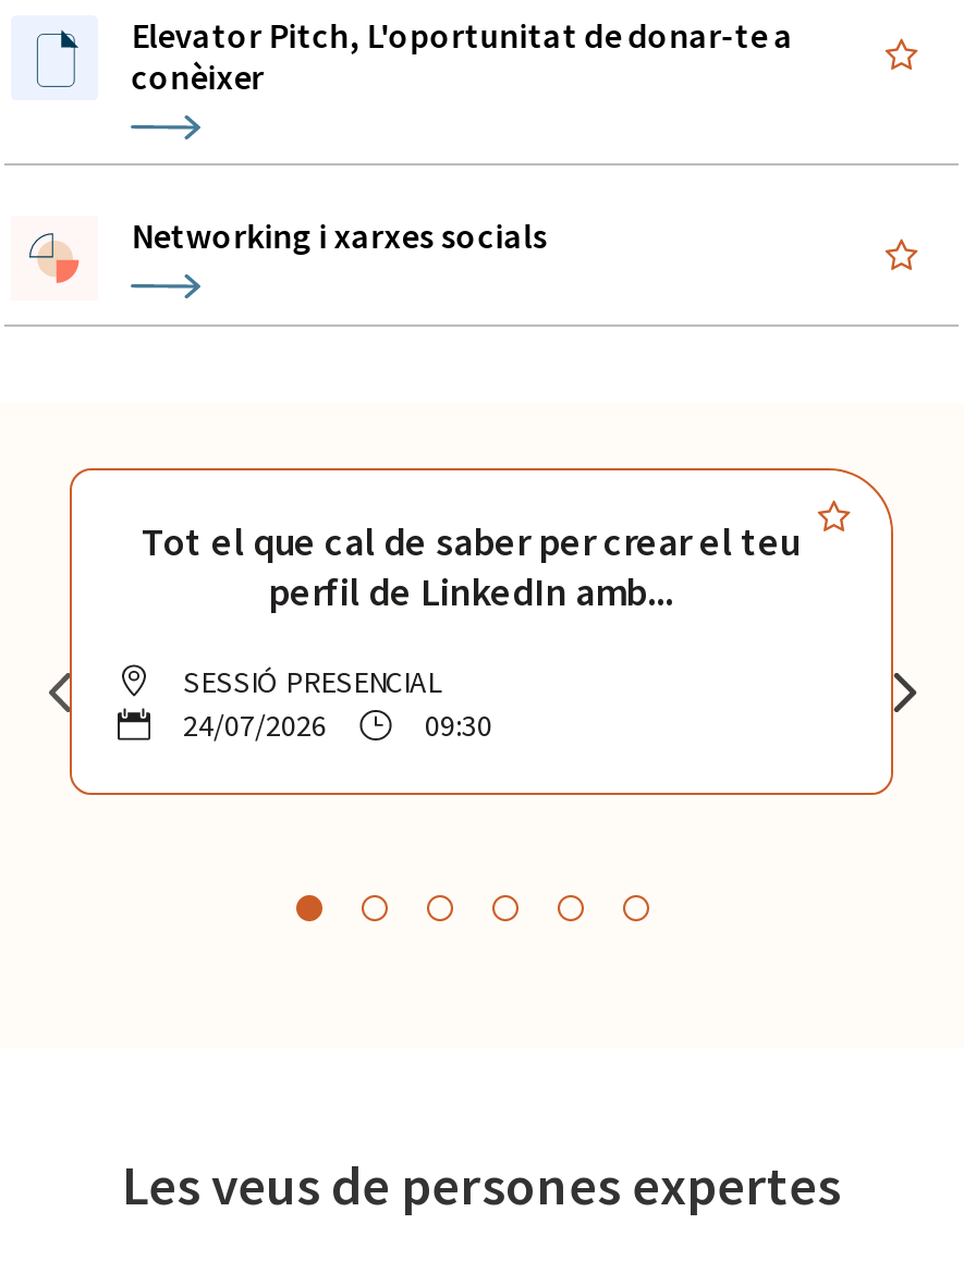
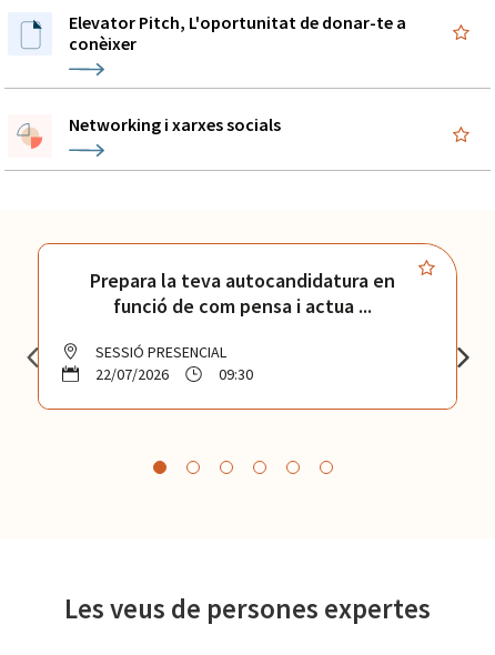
- Tot el que cal de saber per crear el teu
- perfil de LinkedIn amb...
+ Prepara la teva autocandidatura en
+ funció de com pensa i actua ...

- 24/07/2026
+ 22/07/2026
